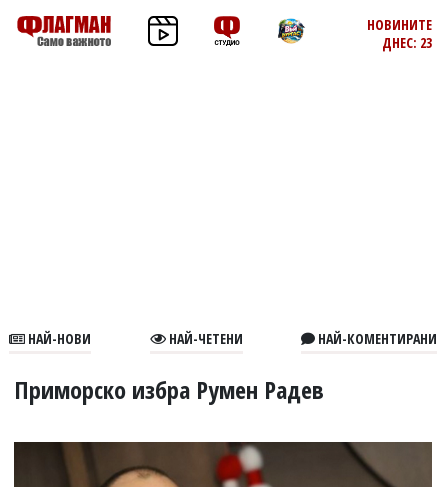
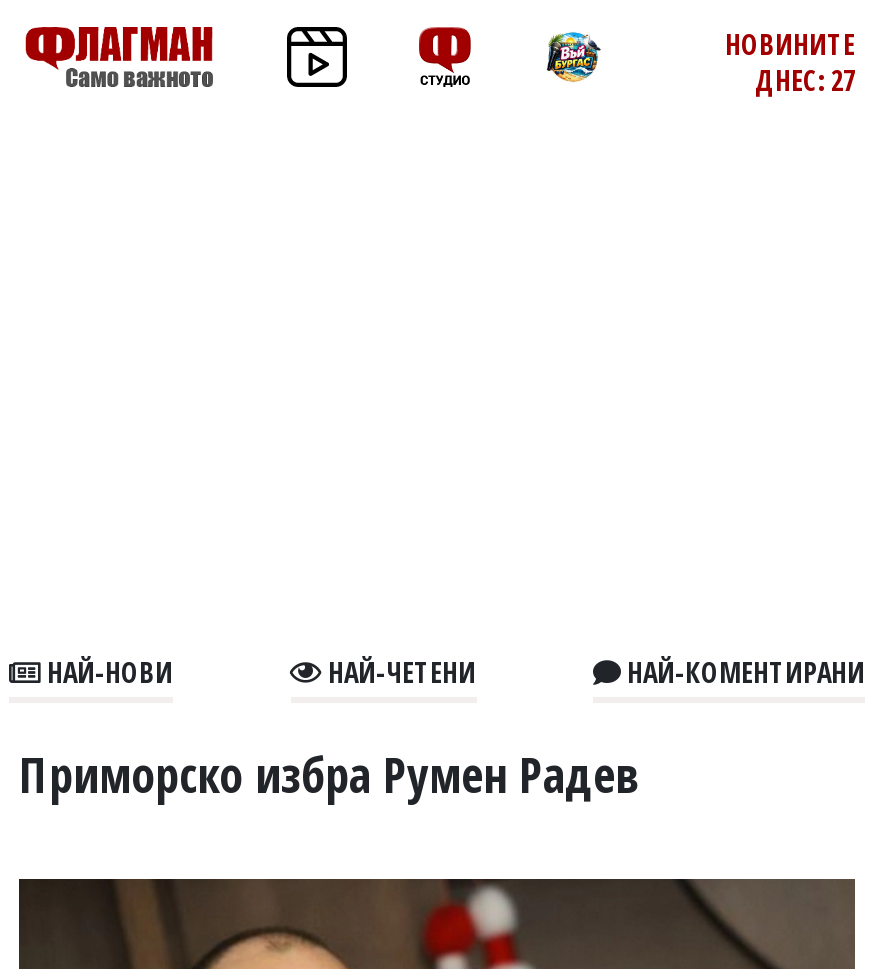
- ДНЕС: 23
+ ДНЕС: 27
